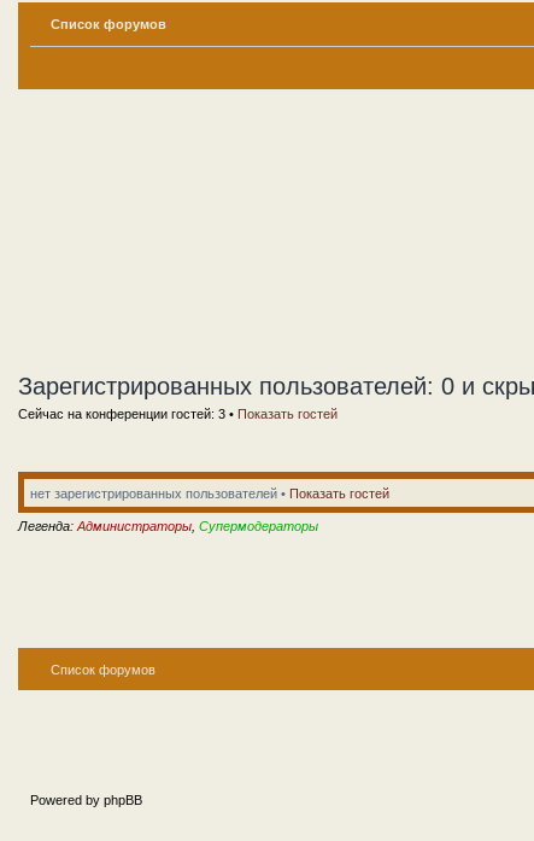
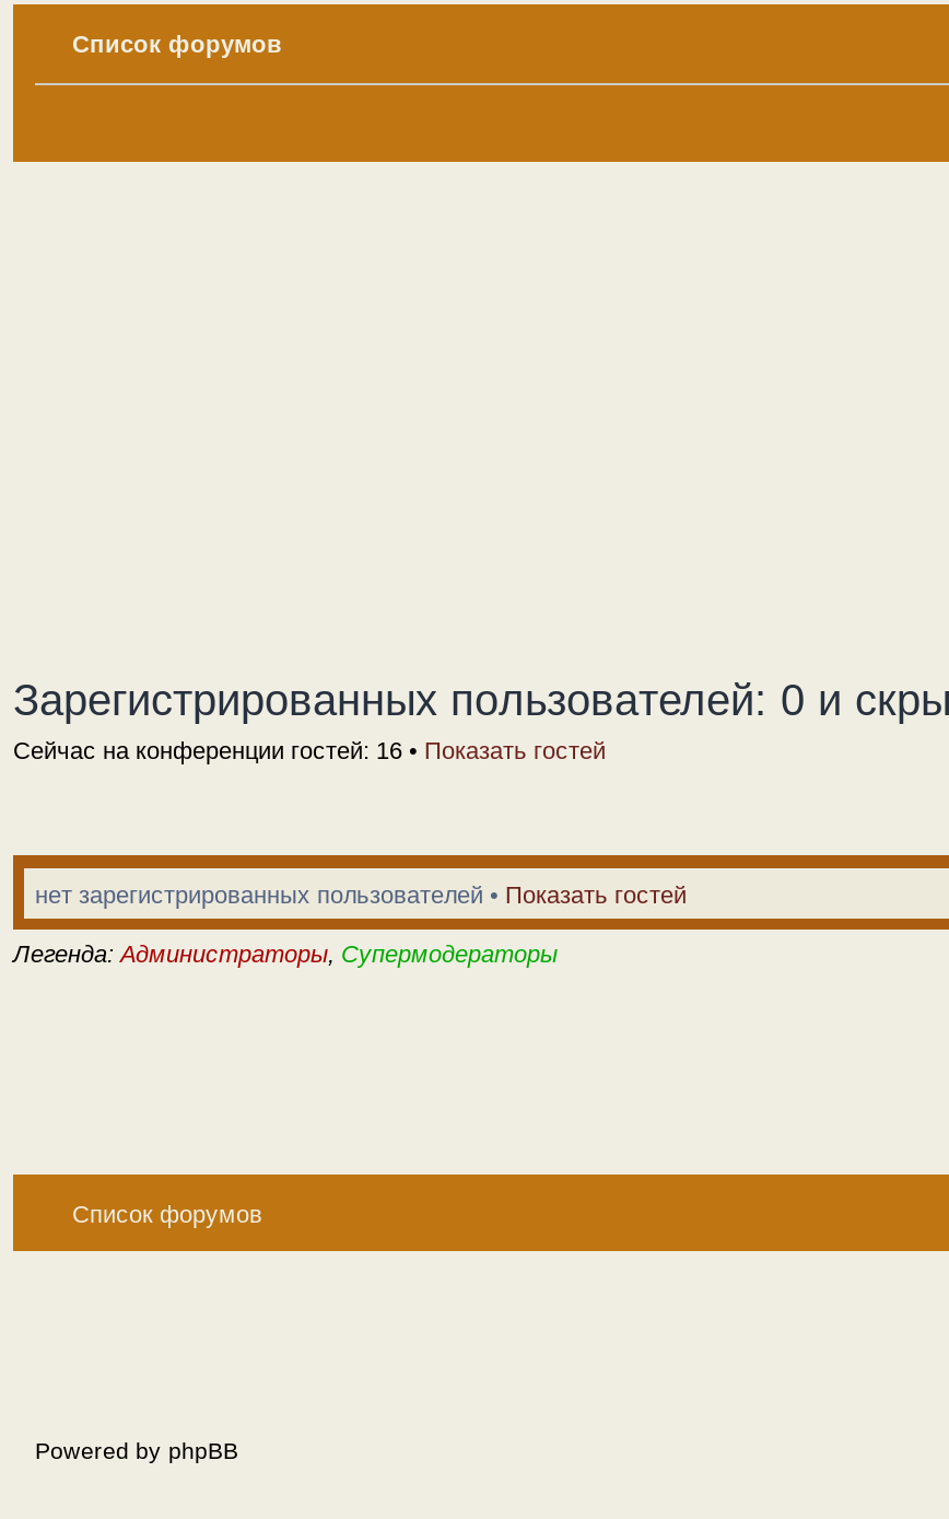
- Сейчас на конференции гостей: 3 • Показать гостей
+ Сейчас на конференции гостей: 16 • Показать гостей
